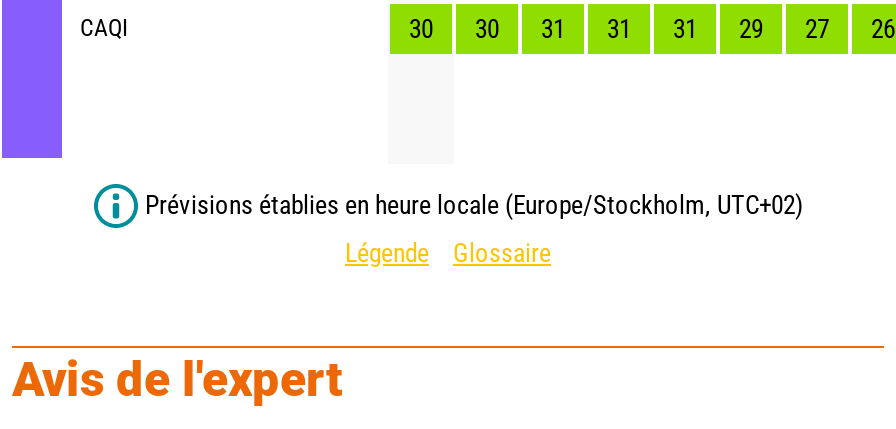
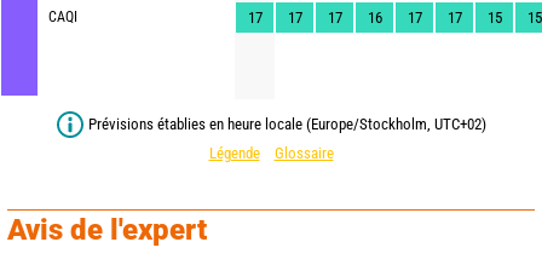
- 30
+ 17

- 30
+ 17

- 31
+ 17

- 31
+ 16

- 31
+ 17

- 29
+ 17

- 27
+ 15

- 26
+ 15
